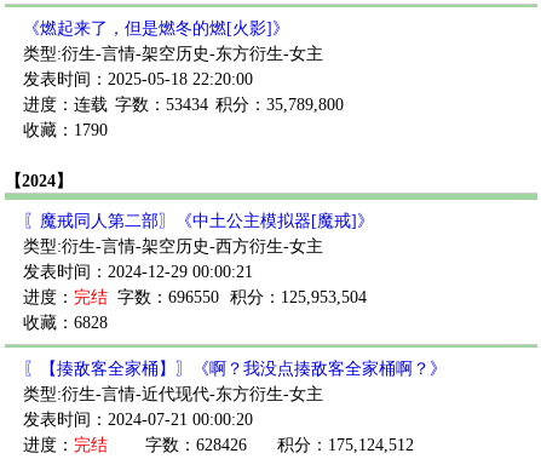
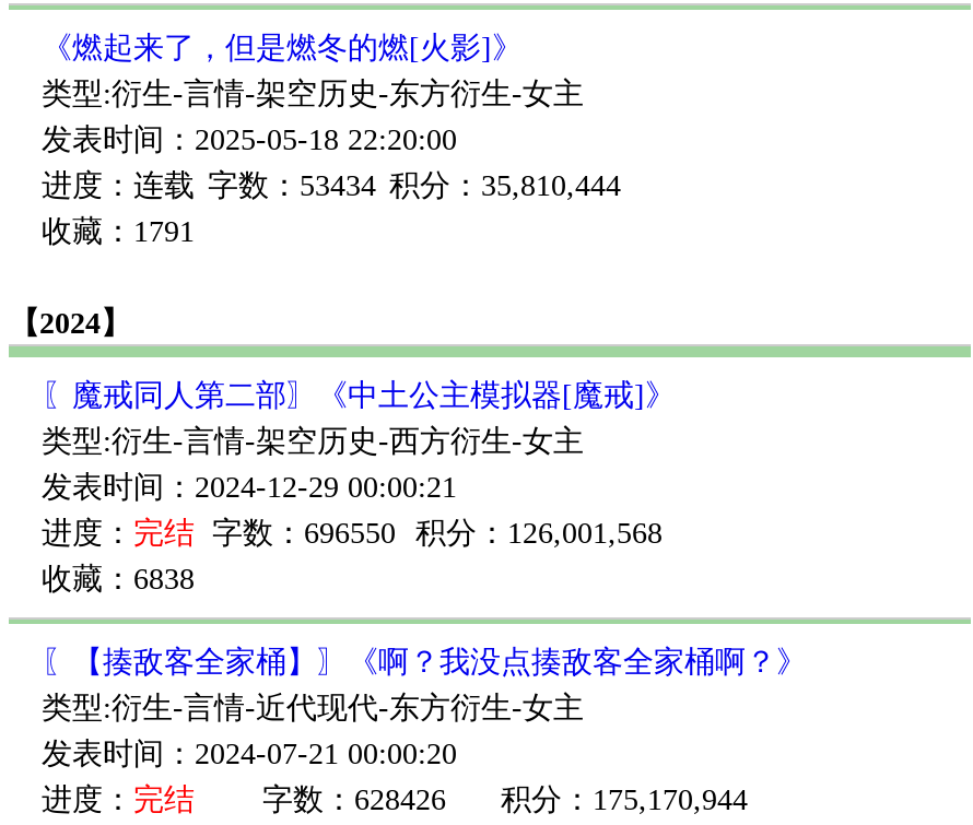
- 进度：连载 字数：53434 积分：35,789,800
+ 进度：连载 字数：53434 积分：35,810,444

- 收藏：1790
+ 收藏：1791

- 进度：完结 字数：696550 积分：125,953,504
+ 进度：完结 字数：696550 积分：126,001,568

- 收藏：6828
+ 收藏：6838

- 字数：628426 积分：175,124,512
+ 字数：628426 积分：175,170,944
